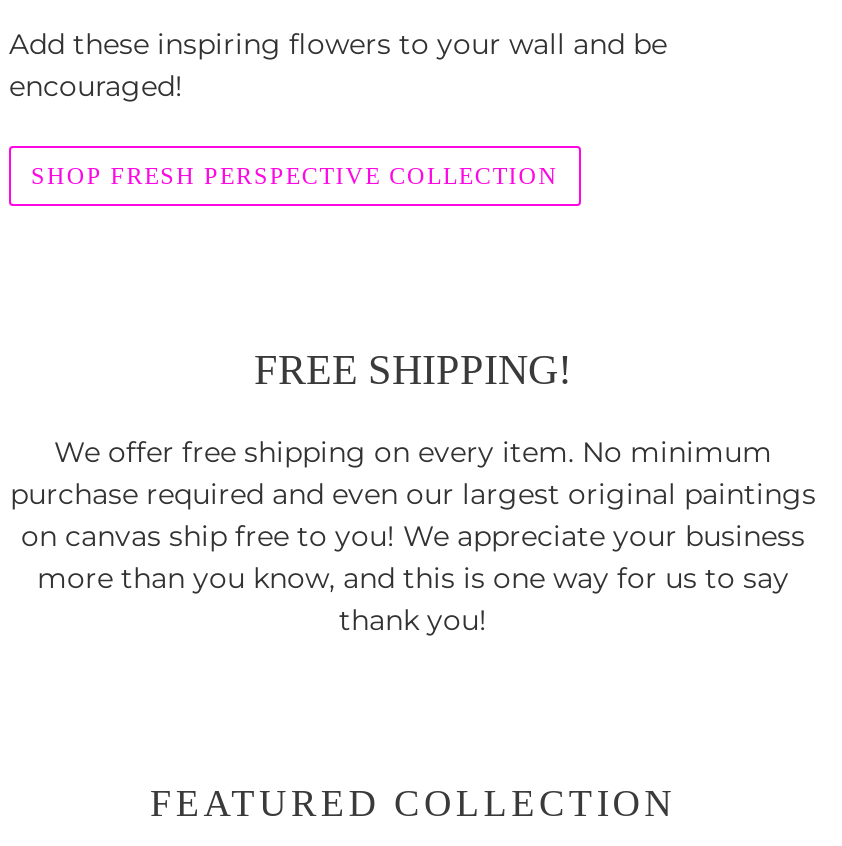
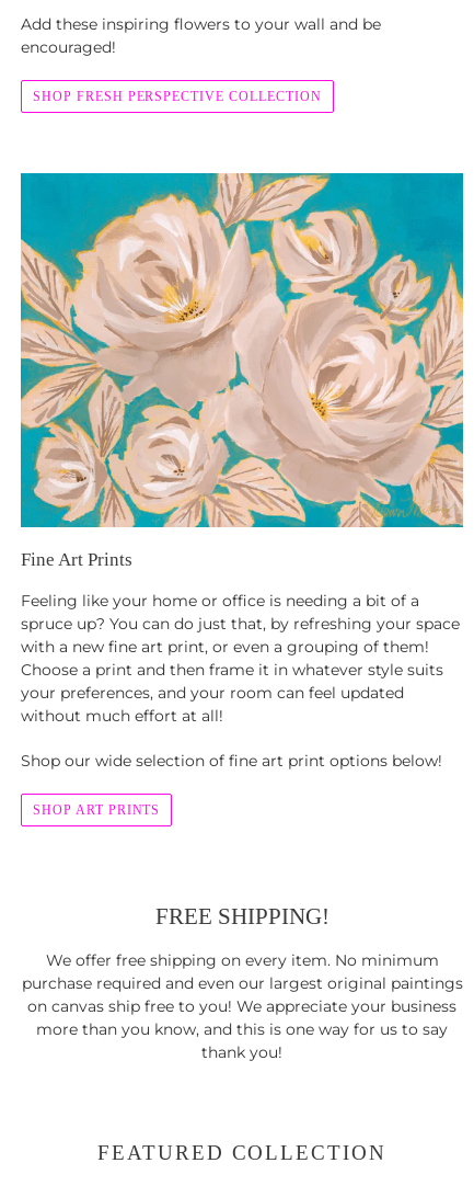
+ [image]
+ Fine Art Prints
+ Feeling like your home or office is needing a bit of a
+ spruce up? You can do just that, by refreshing your space
+ with a new fine art print, or even a grouping of them!
+ Choose a print and then frame it in whatever style suits
+ your preferences, and your room can feel updated
+ without much effort at all!
+ Shop our wide selection of fine art print options below!
+ SHOP ART PRINTS
